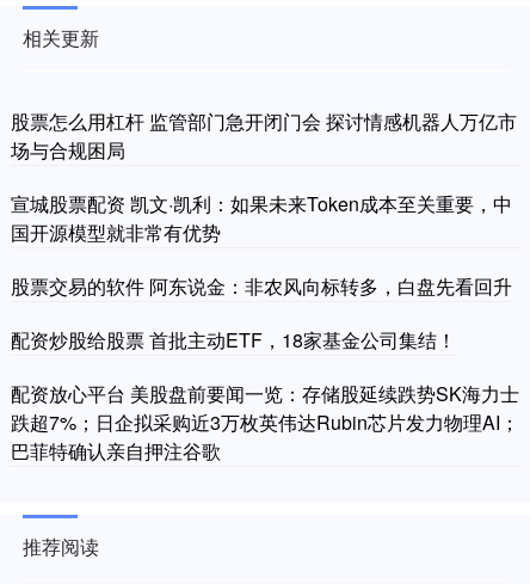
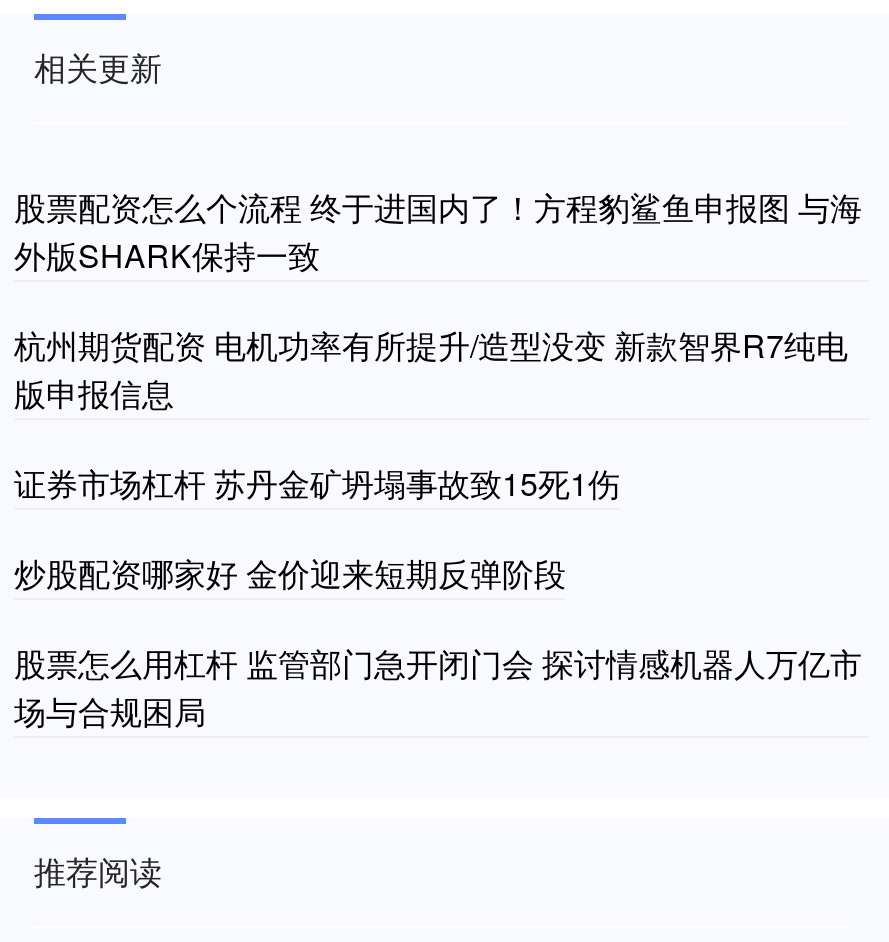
+ 股票配资怎么个流程 终于进国内了！方程豹鲨鱼申报图 与海
+ 外版SHARK保持一致
+ 杭州期货配资 电机功率有所提升/造型没变 新款智界R7纯电
+ 版申报信息
+ 证券市场杠杆 苏丹金矿坍塌事故致15死1伤
+ 炒股配资哪家好 金价迎来短期反弹阶段

moved down: 股票怎么用杠杆 监管部门急开闭门会 探讨情感机器人万亿市 | 场与合规困局

- 宣城股票配资 凯文·凯利：如果未来Token成本至关重要，中
- 国开源模型就非常有优势
- 股票交易的软件 阿东说金：非农风向标转多，白盘先看回升
- 配资炒股给股票 首批主动ETF，18家基金公司集结！
- 配资放心平台 美股盘前要闻一览：存储股延续跌势SK海力士
- 跌超7%；日企拟采购近3万枚英伟达Rubin芯片发力物理AI；
- 巴菲特确认亲自押注谷歌
